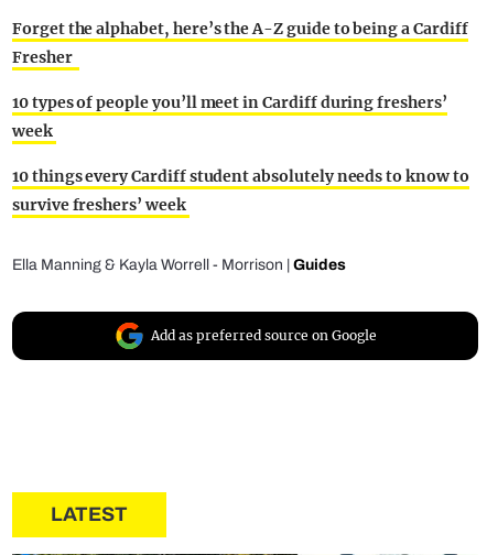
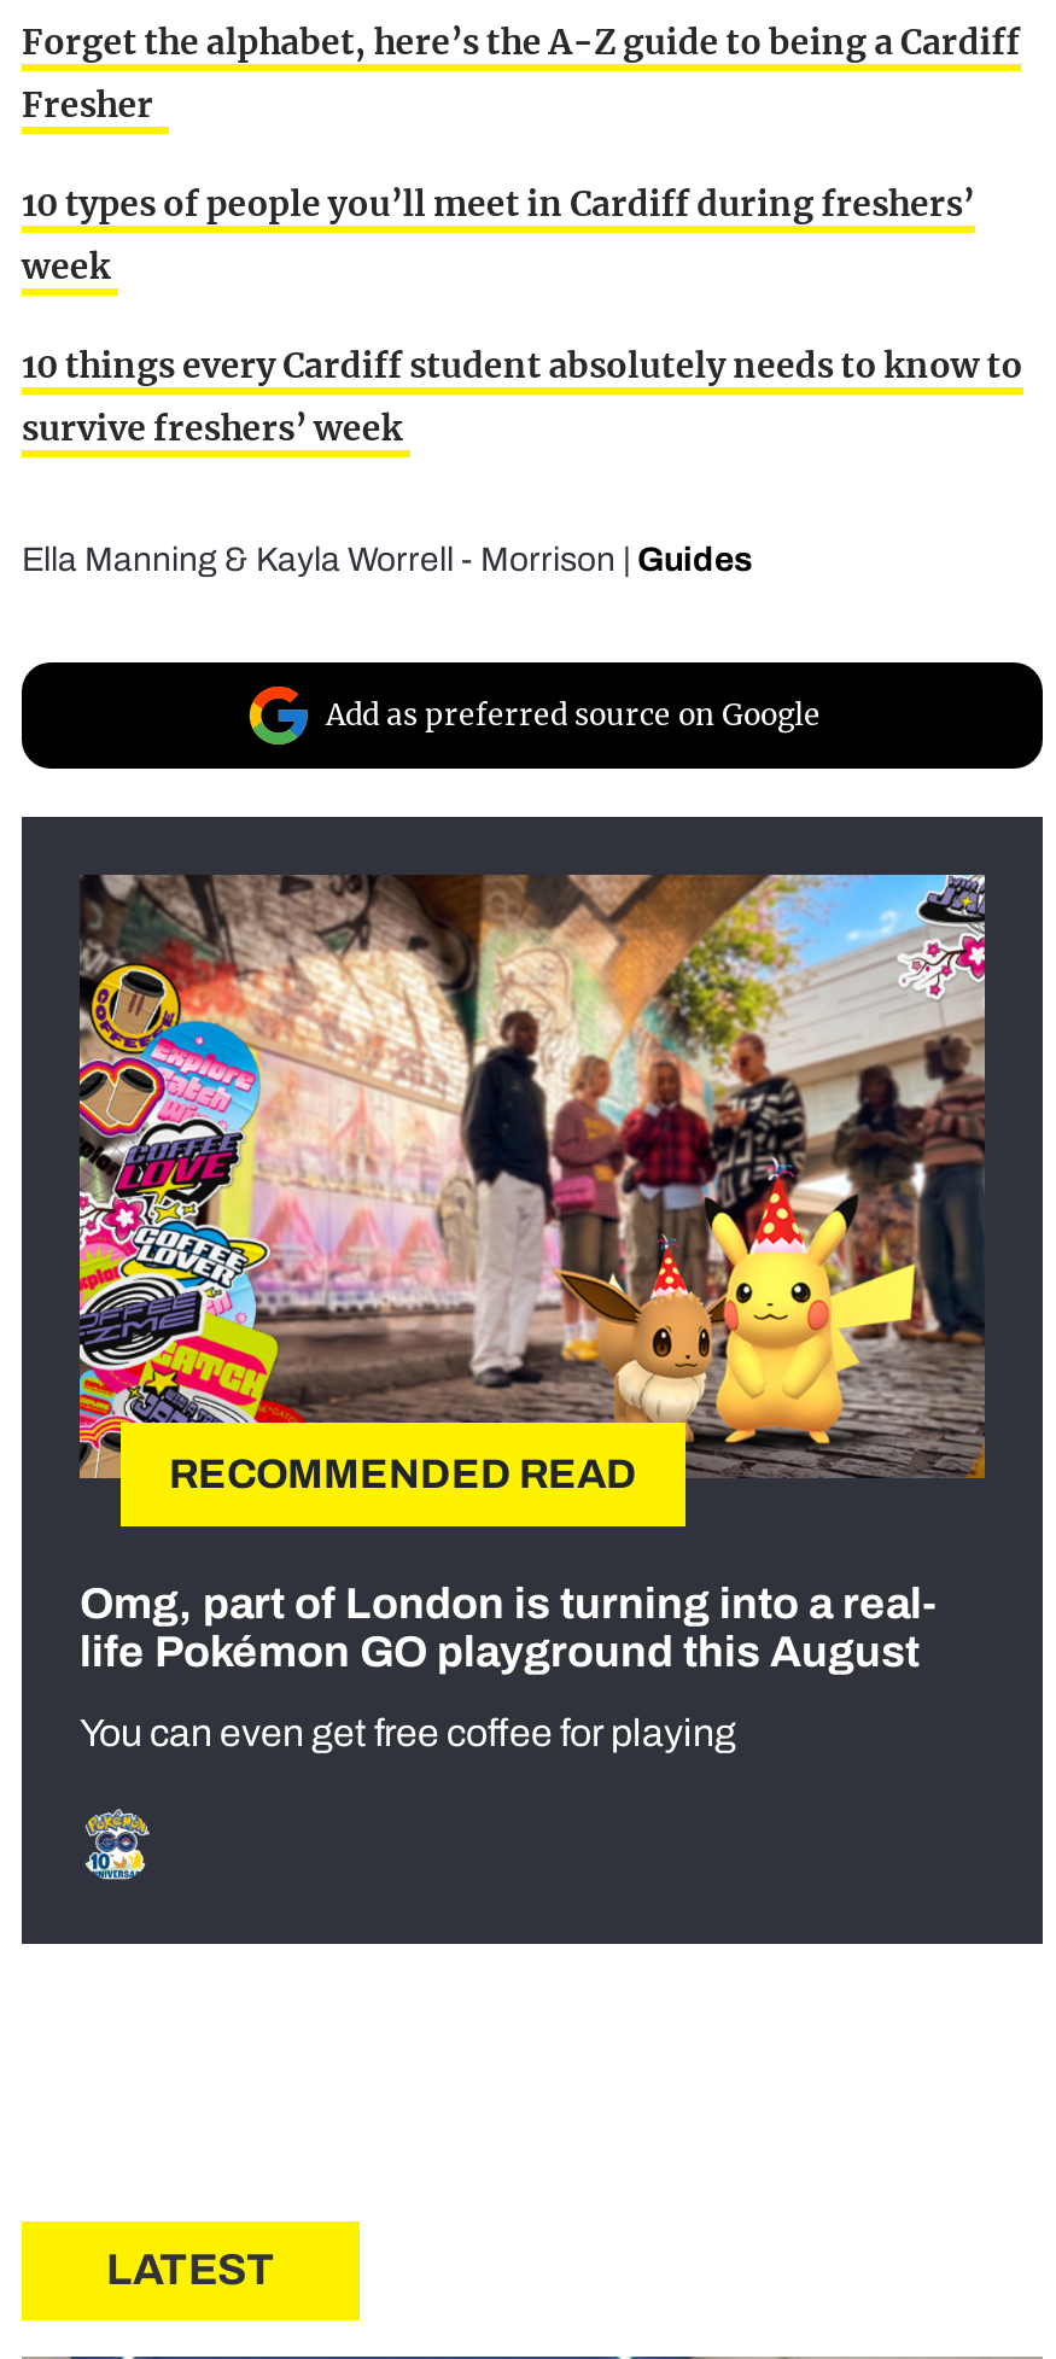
+ [image]
+ RECOMMENDED READ
+ Omg, part of London is turning into a real-
+ life Pokémon GO playground this August
+ You can even get free coffee for playing
